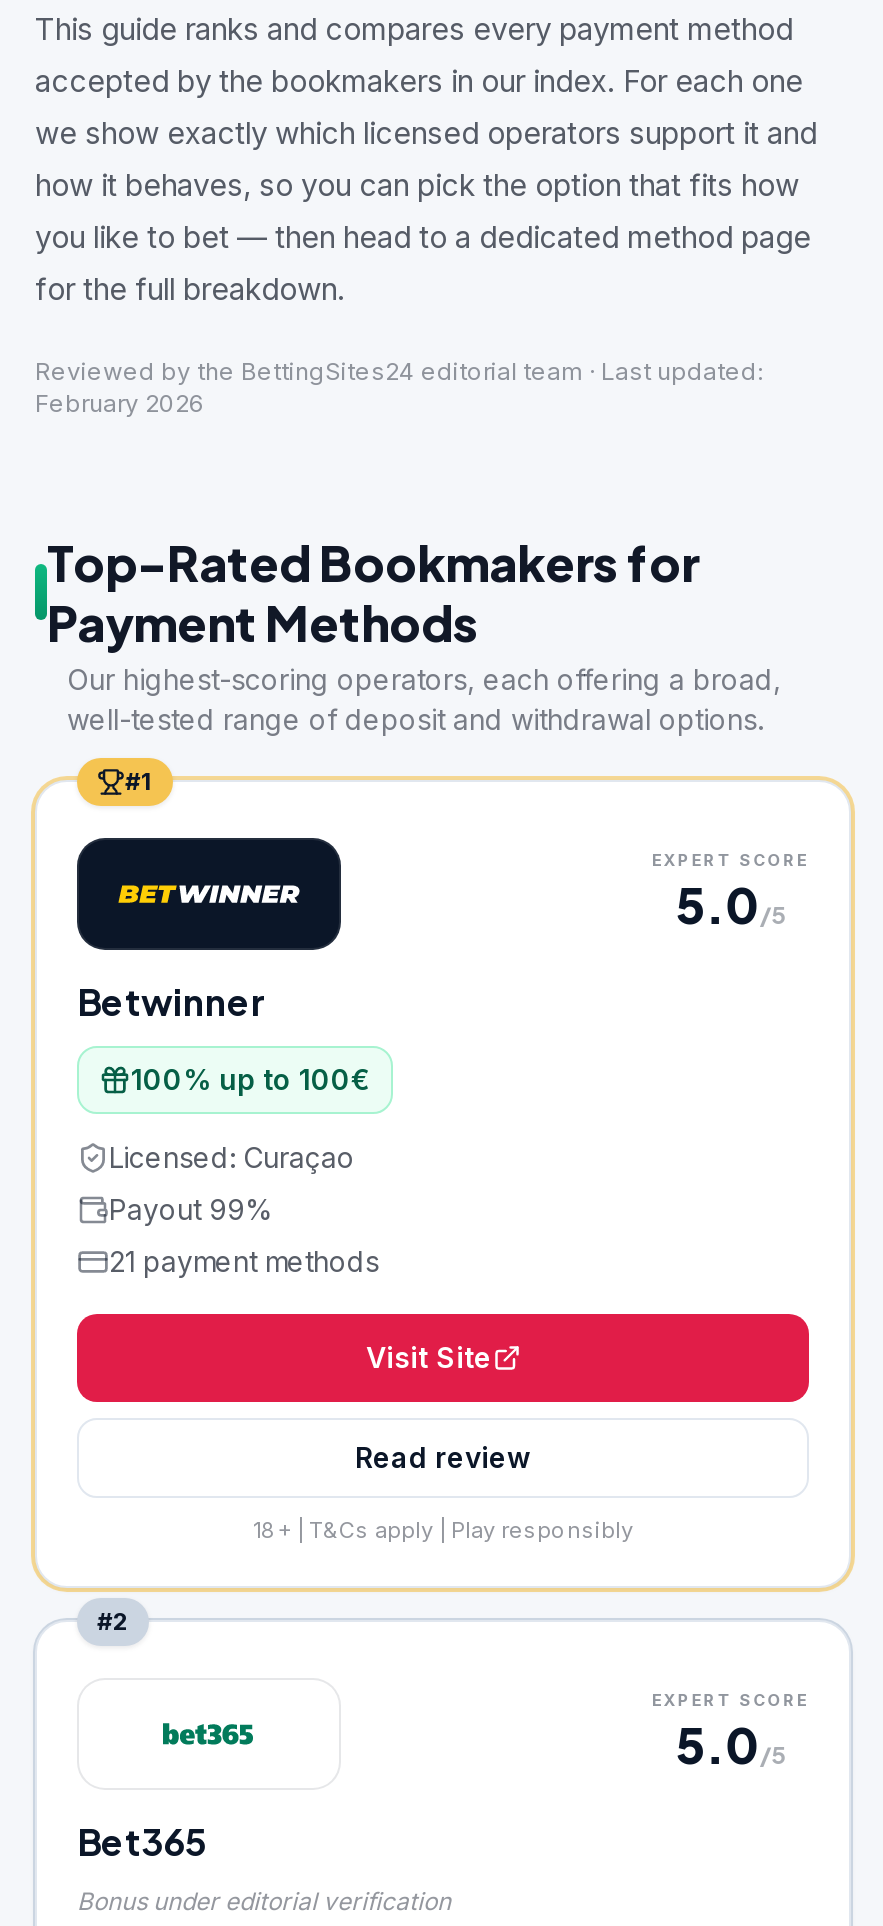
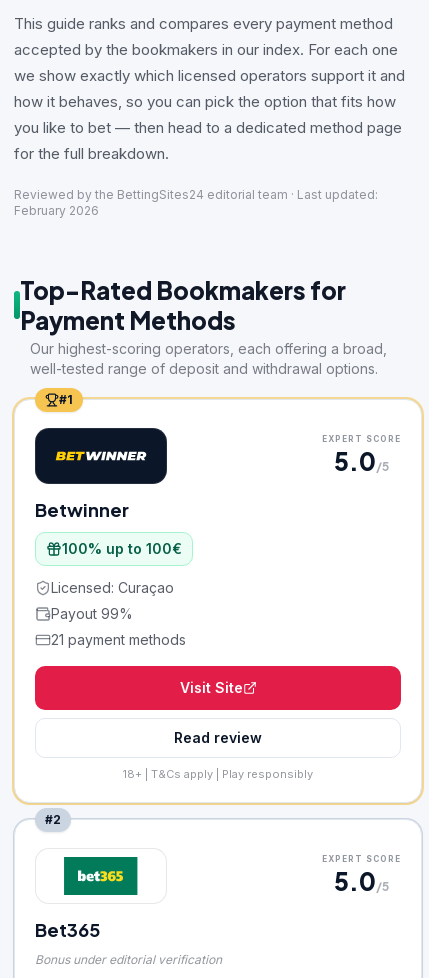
- [image]
+ [image]
